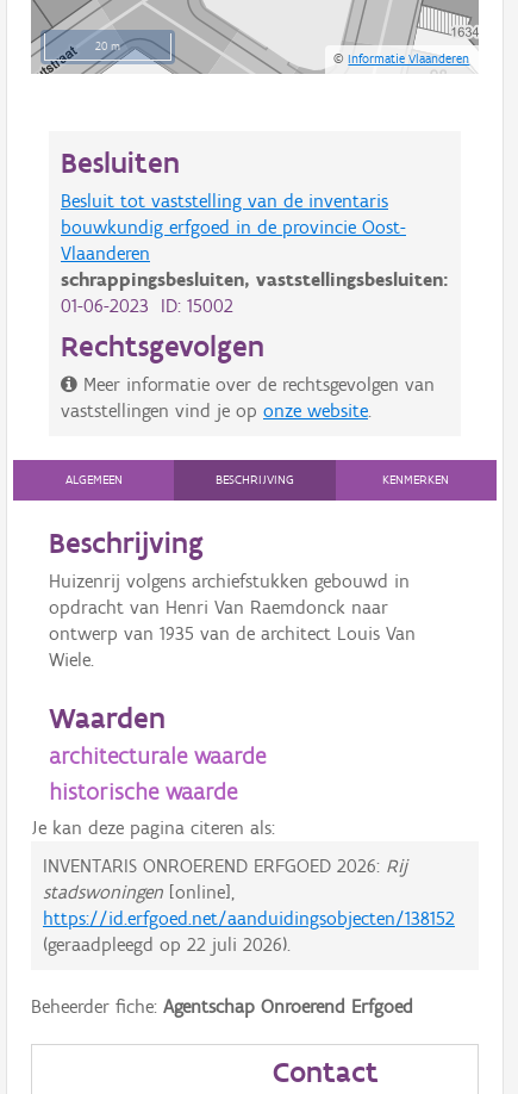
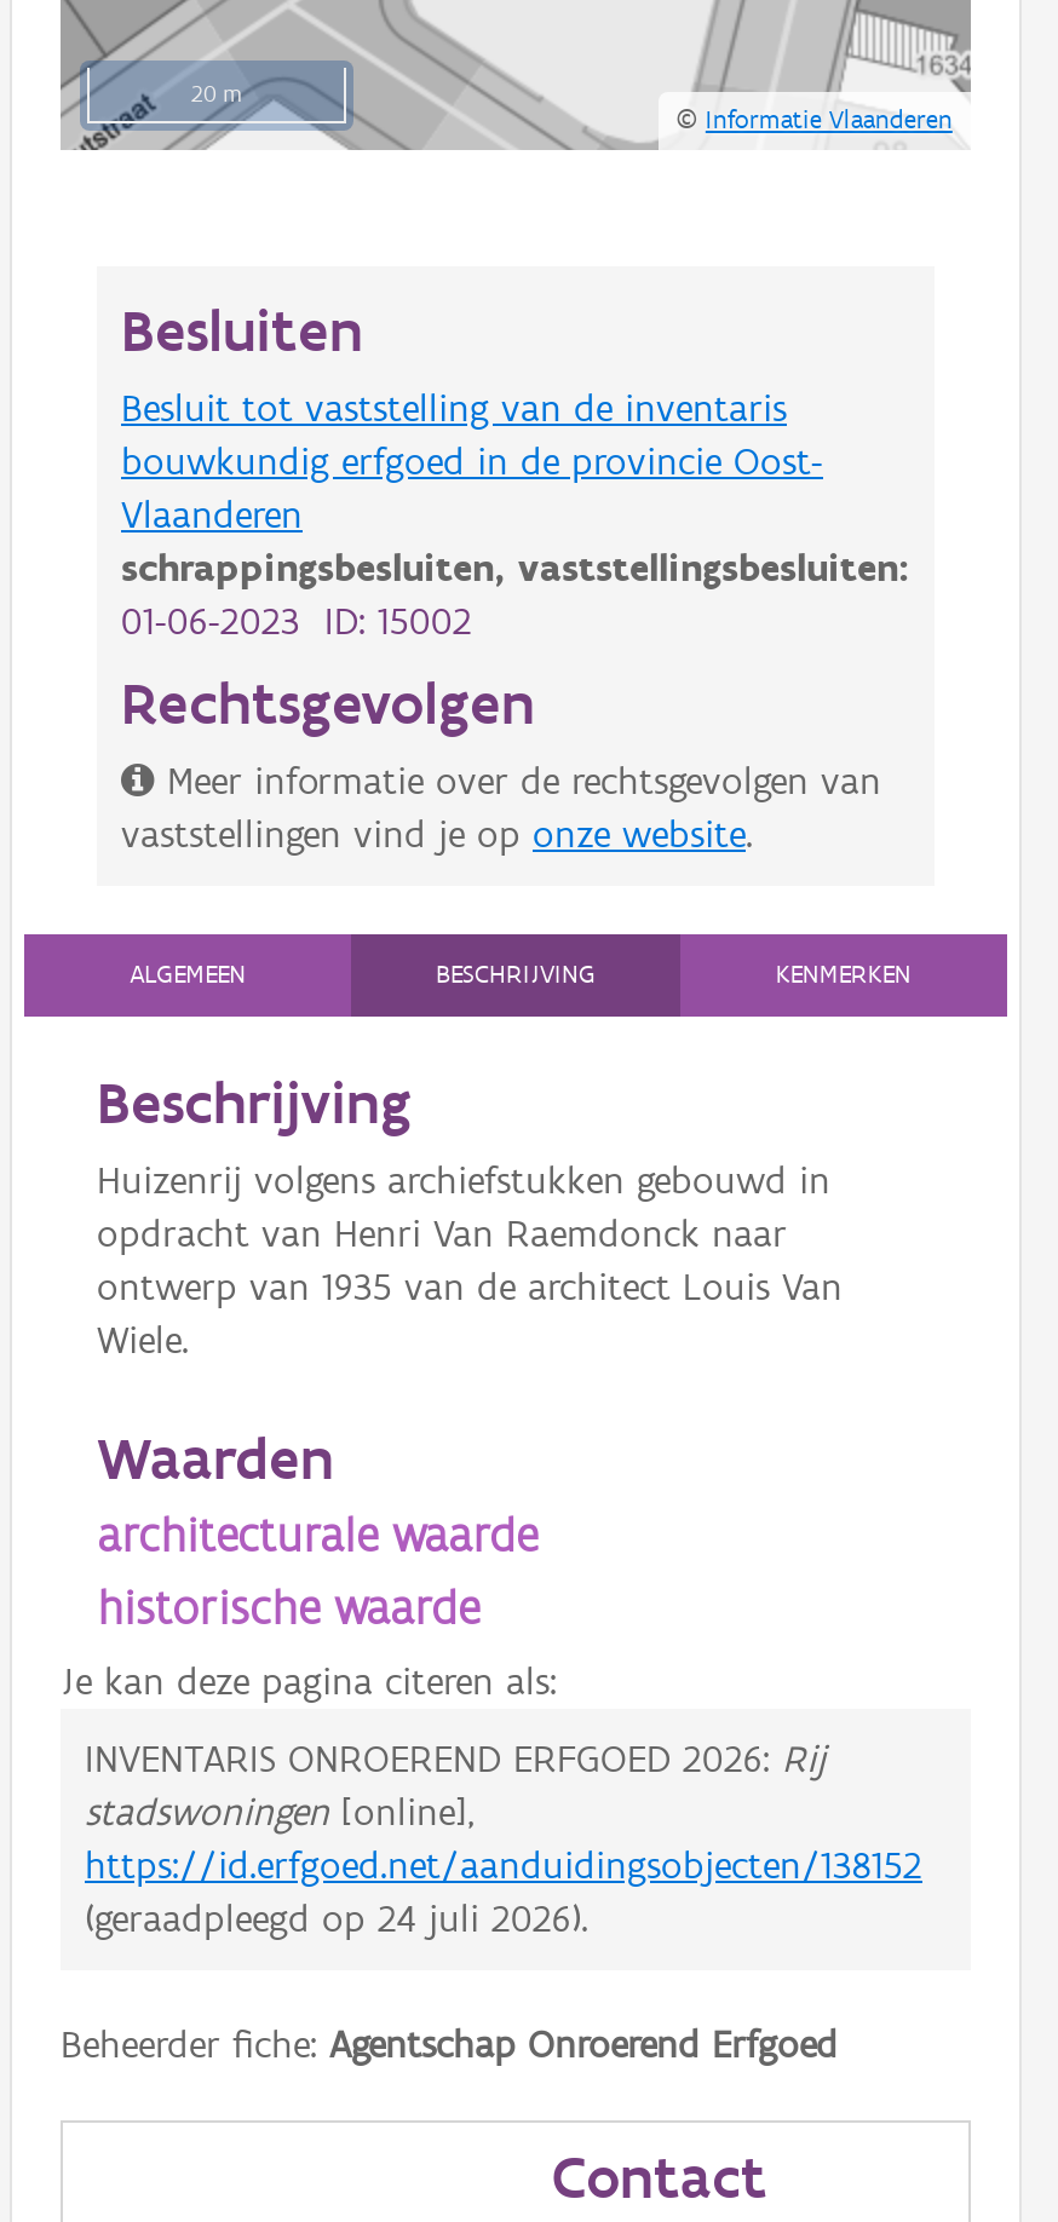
- (geraadpleegd op 22 juli 2026).
+ (geraadpleegd op 24 juli 2026).
